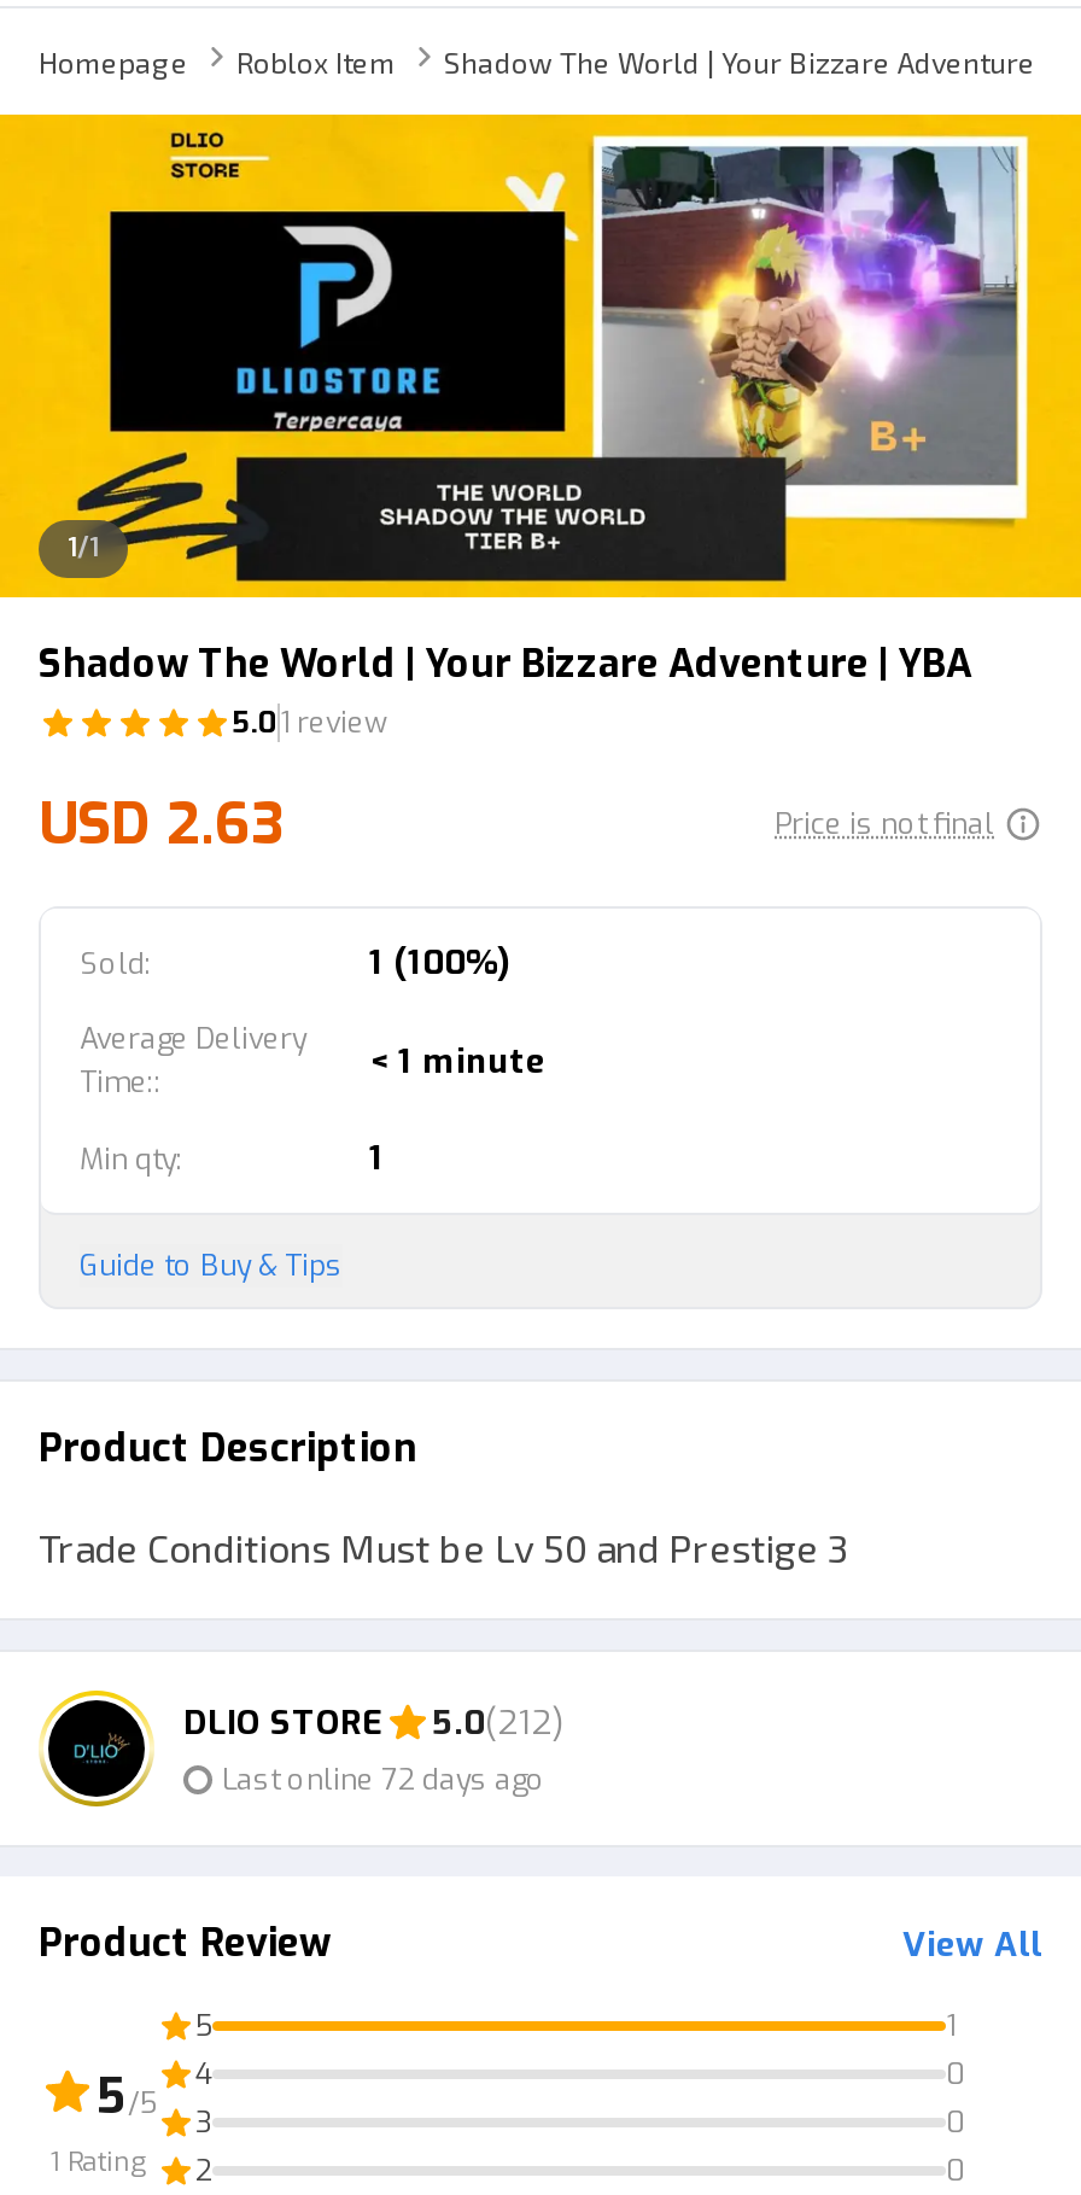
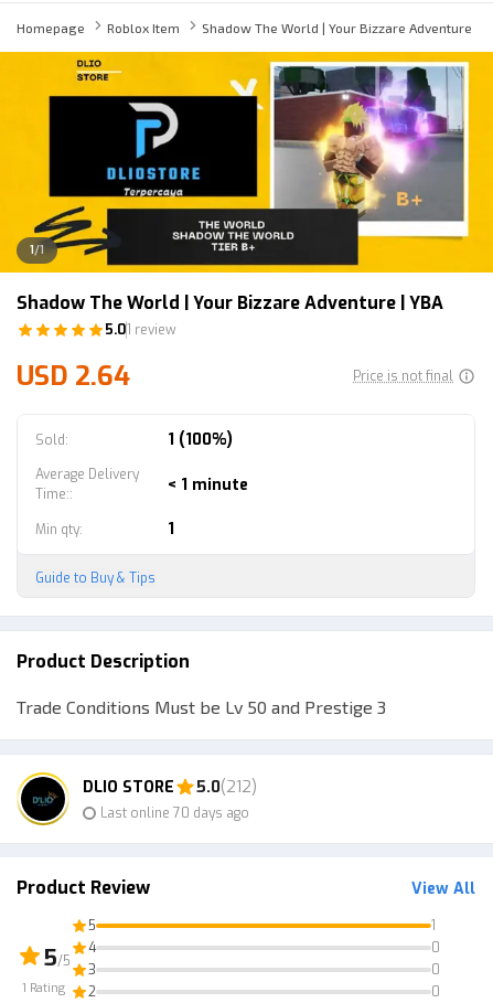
- USD 2.63
+ USD 2.64

- Last online 72 days ago
+ Last online 70 days ago
